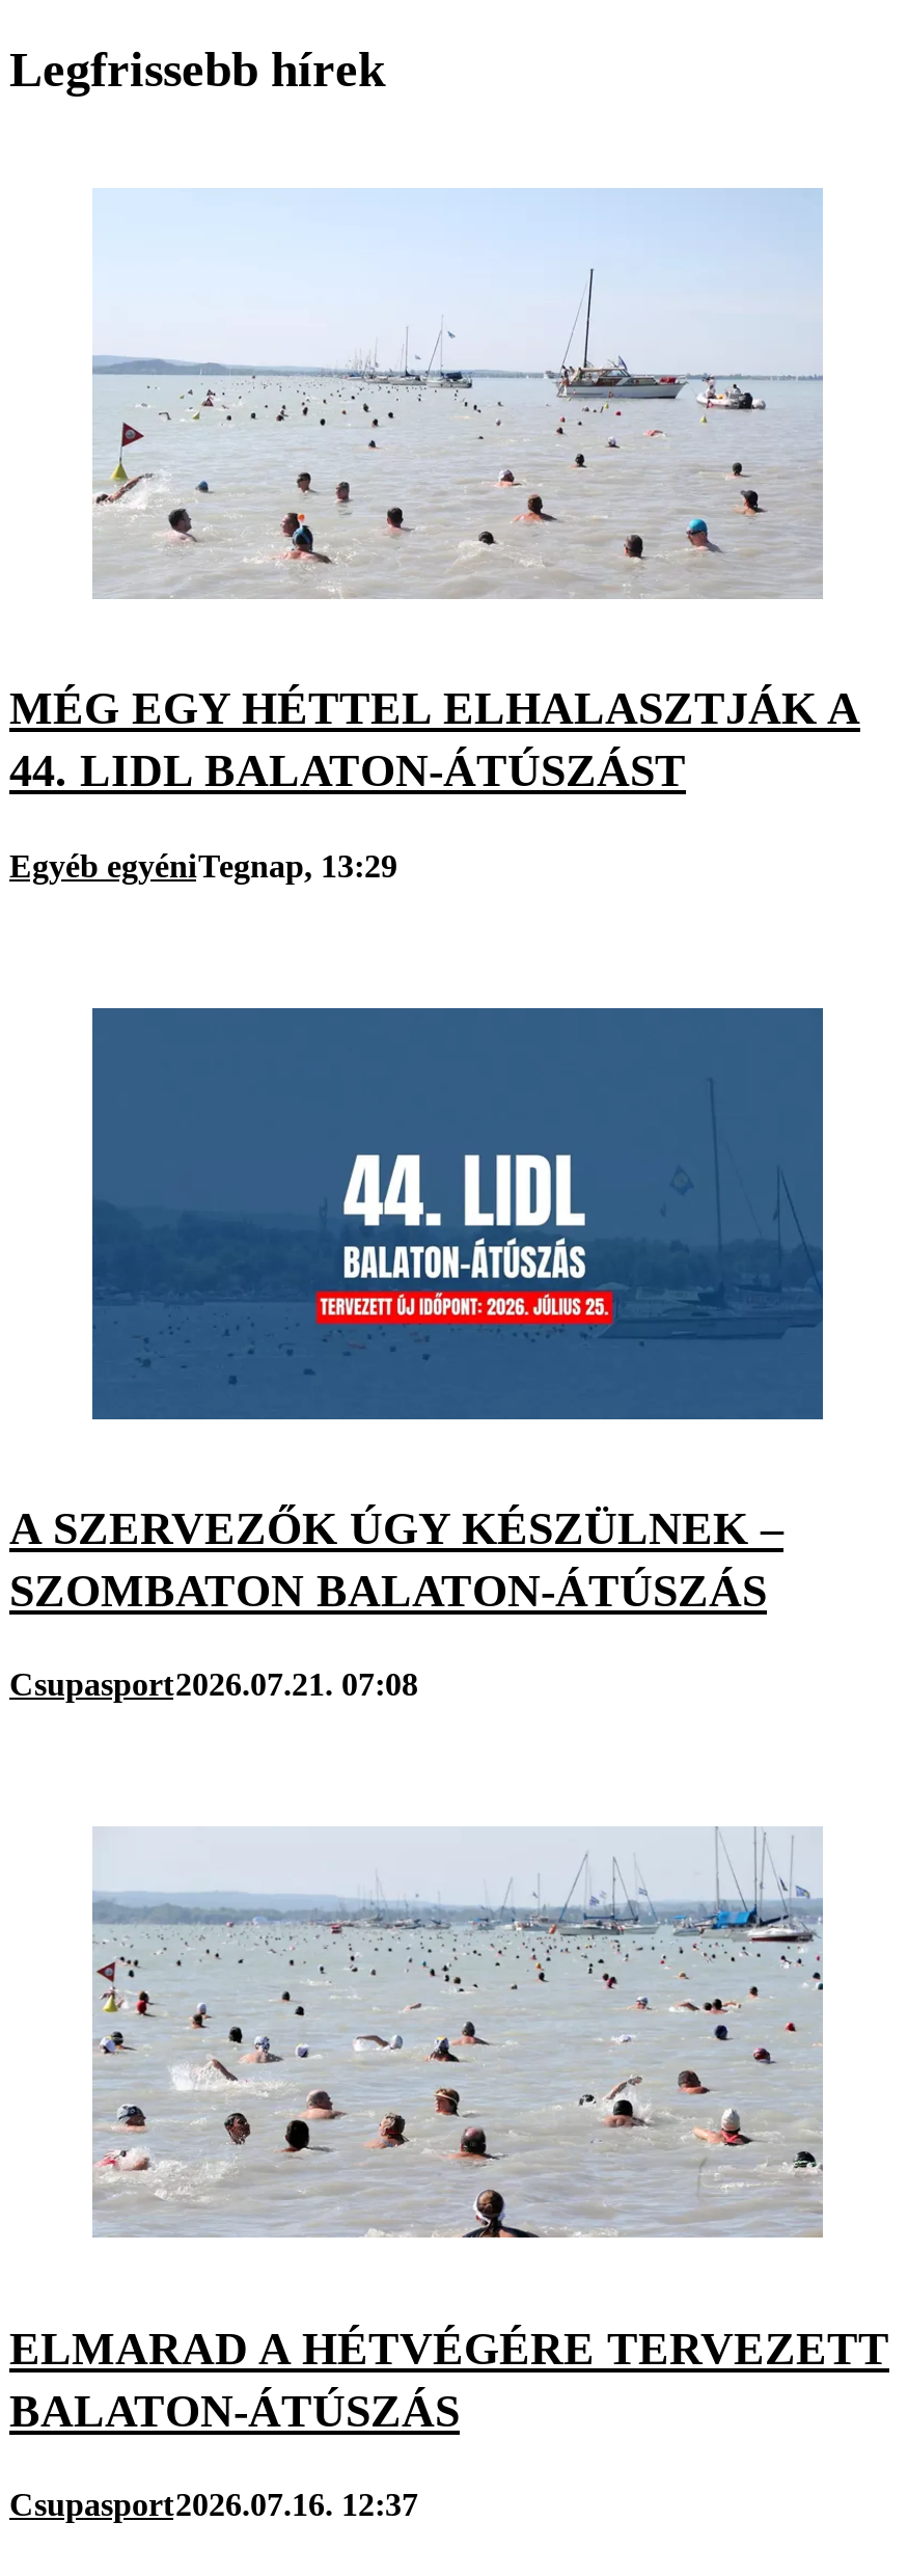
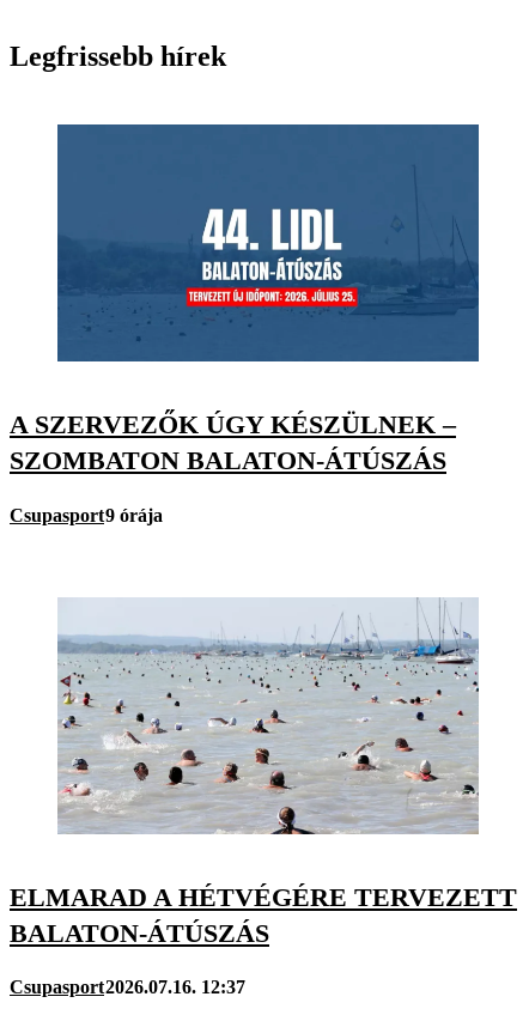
- [image]

- MÉG EGY HÉTTEL ELHALASZTJÁK A
- 44. LIDL BALATON-ÁTÚSZÁST
- Egyéb egyéniTegnap, 13:29

- Csupasport2026.07.21. 07:08
+ Csupasport9 órája
